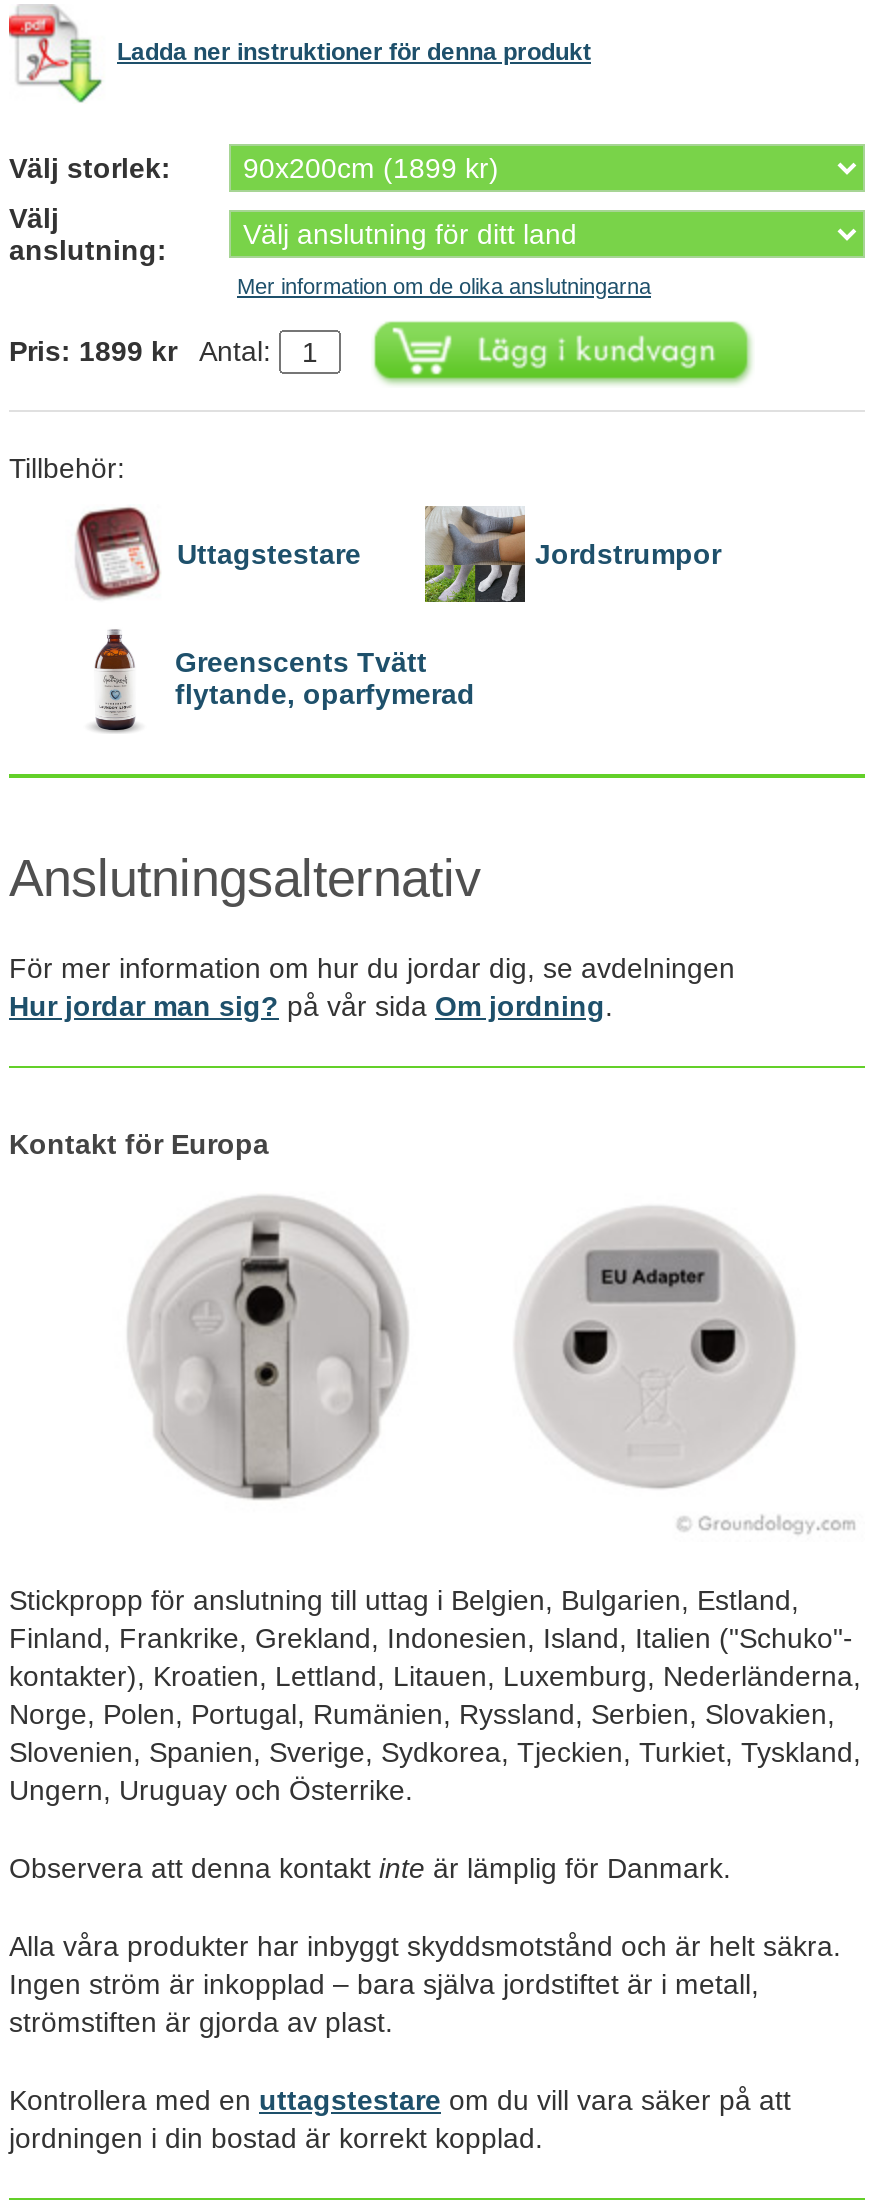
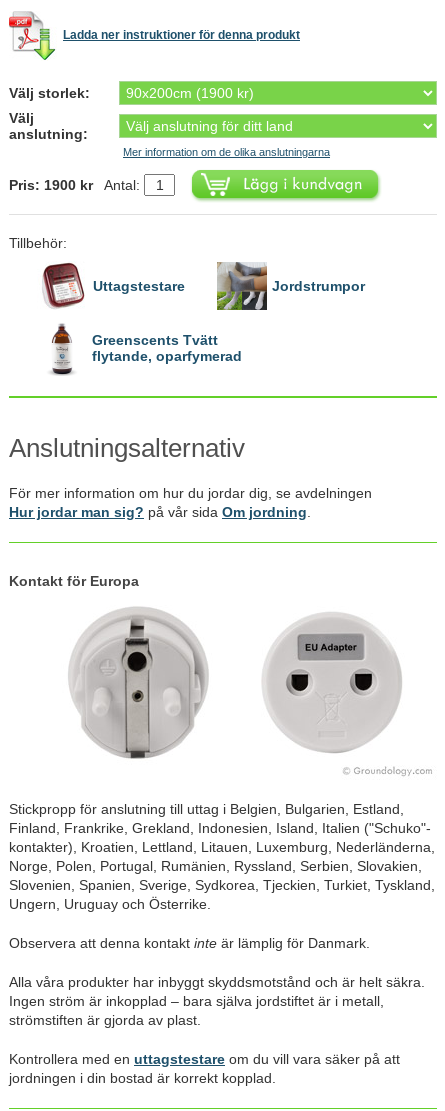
- Pris: 1899 kr Antal:
+ Pris: 1900 kr Antal:
